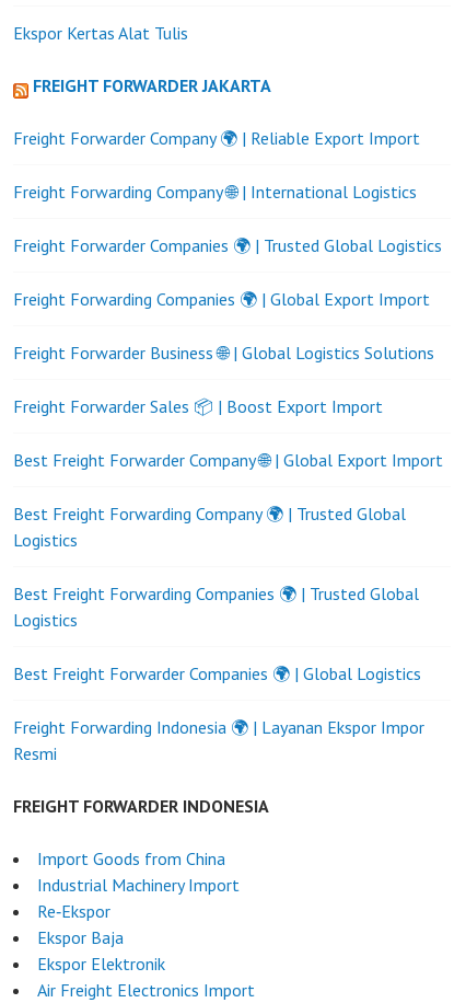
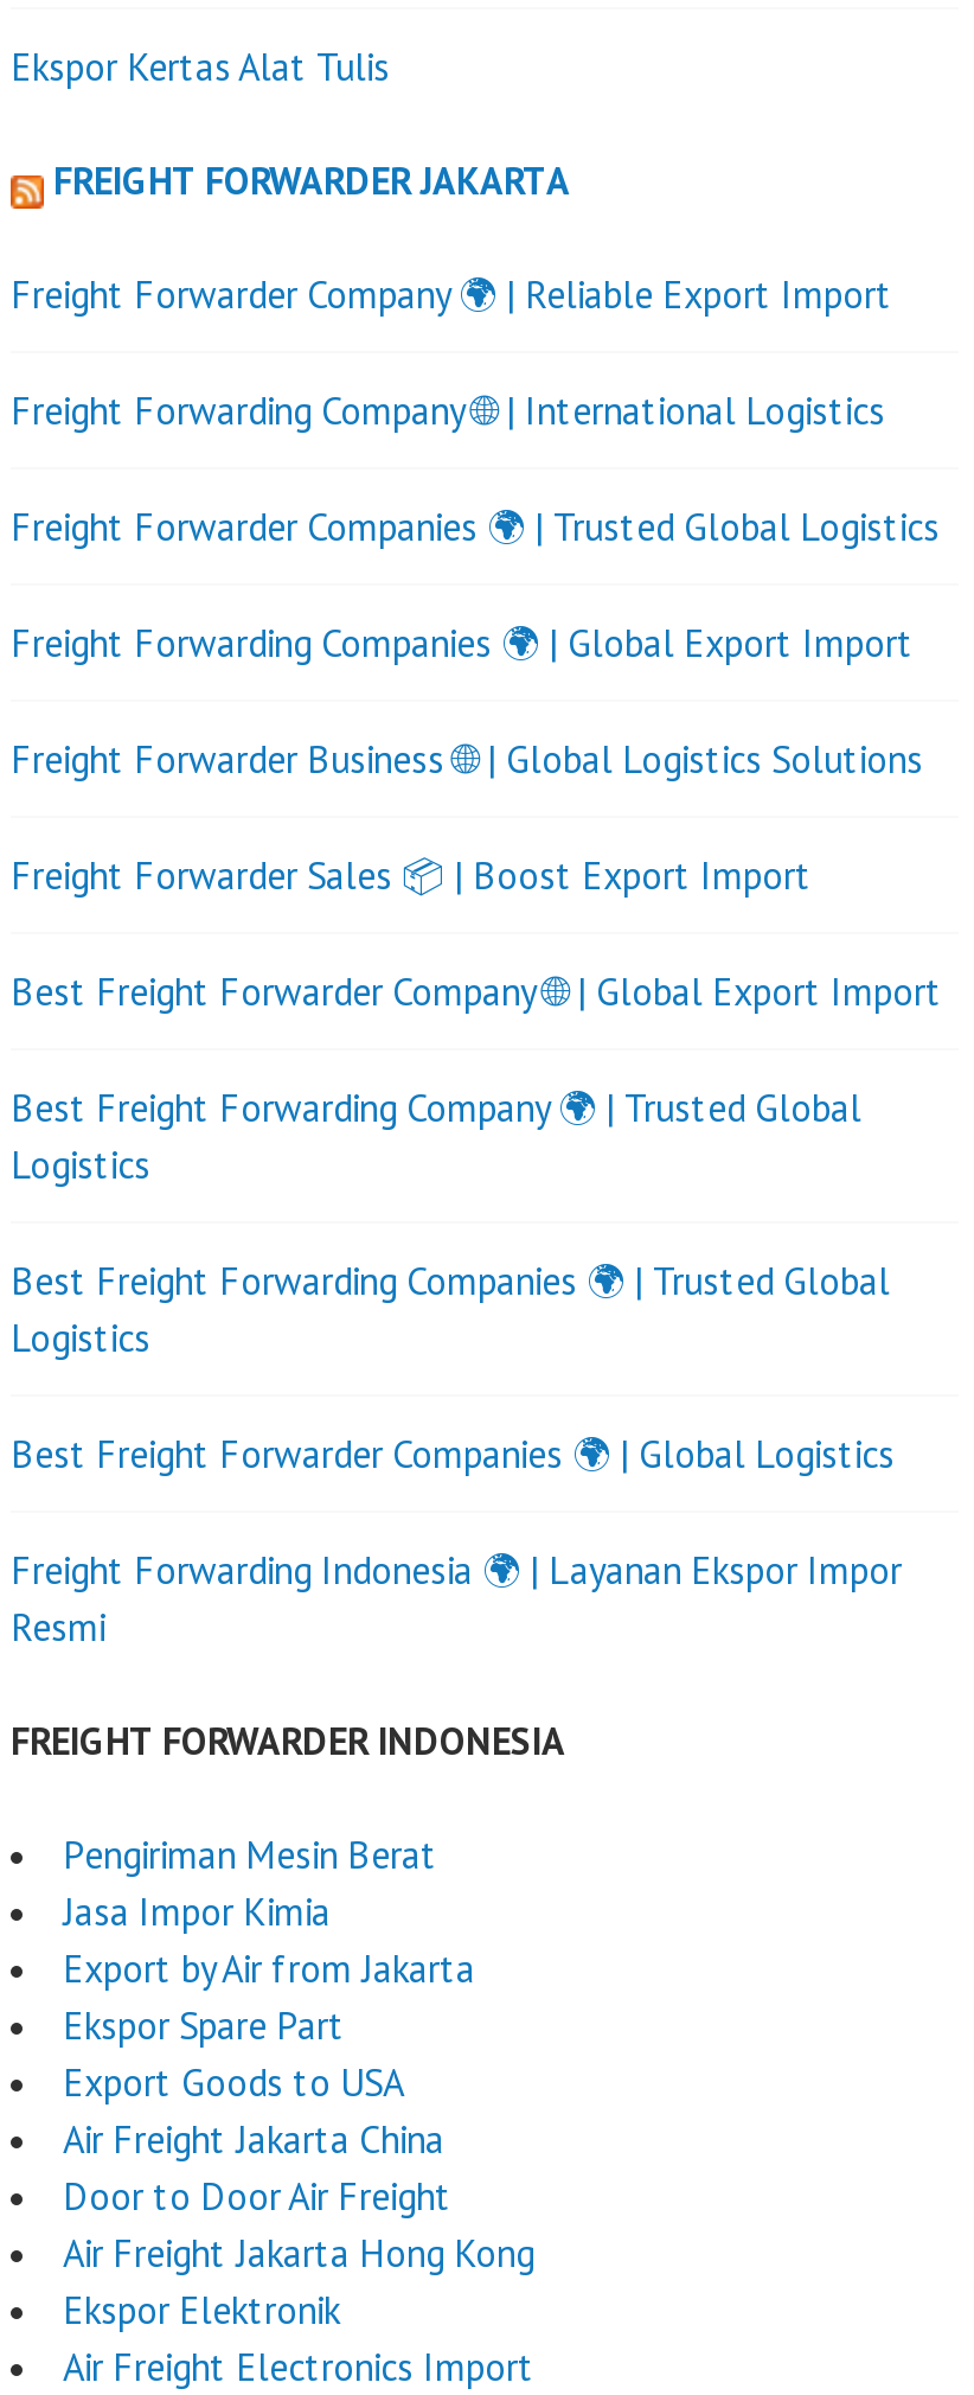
- Import Goods from China
- Industrial Machinery Import
- Re‑Ekspor
- Ekspor Baja
+ Pengiriman Mesin Berat
+ Jasa Impor Kimia
+ Export by Air from Jakarta
+ Ekspor Spare Part
+ Export Goods to USA
+ Air Freight Jakarta China
+ Door to Door Air Freight
+ Air Freight Jakarta Hong Kong
